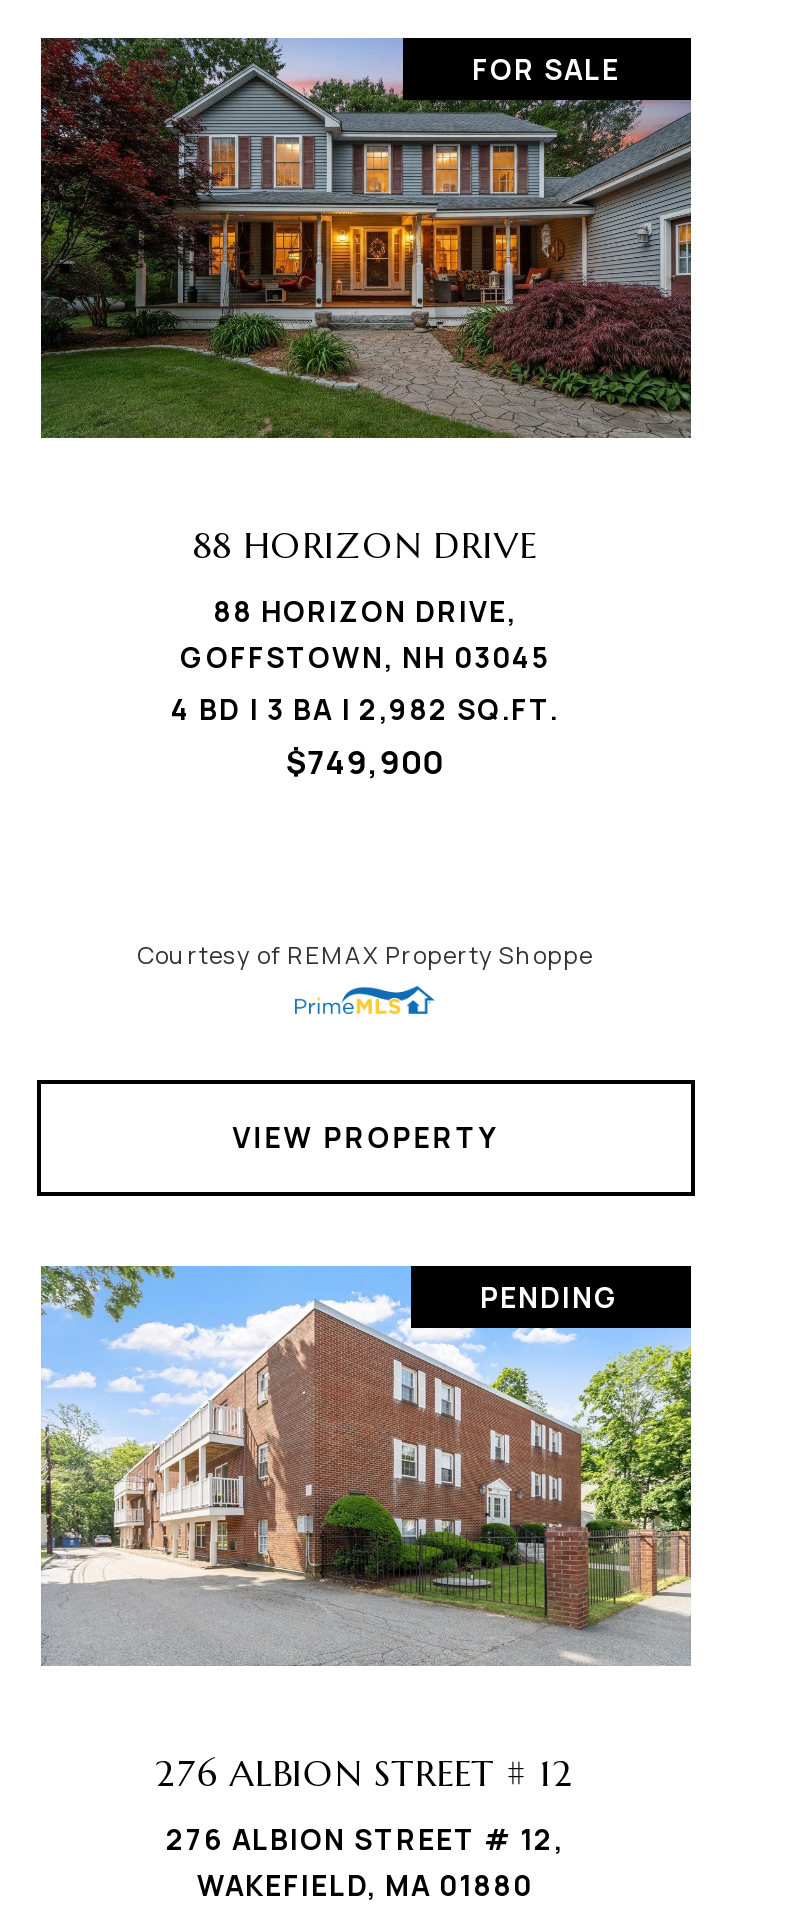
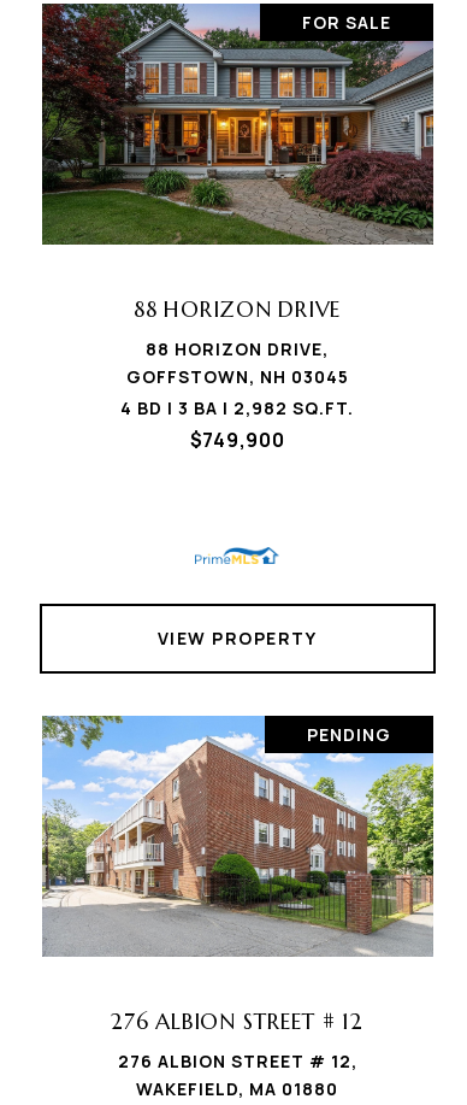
- Courtesy of REMAX Property Shoppe
